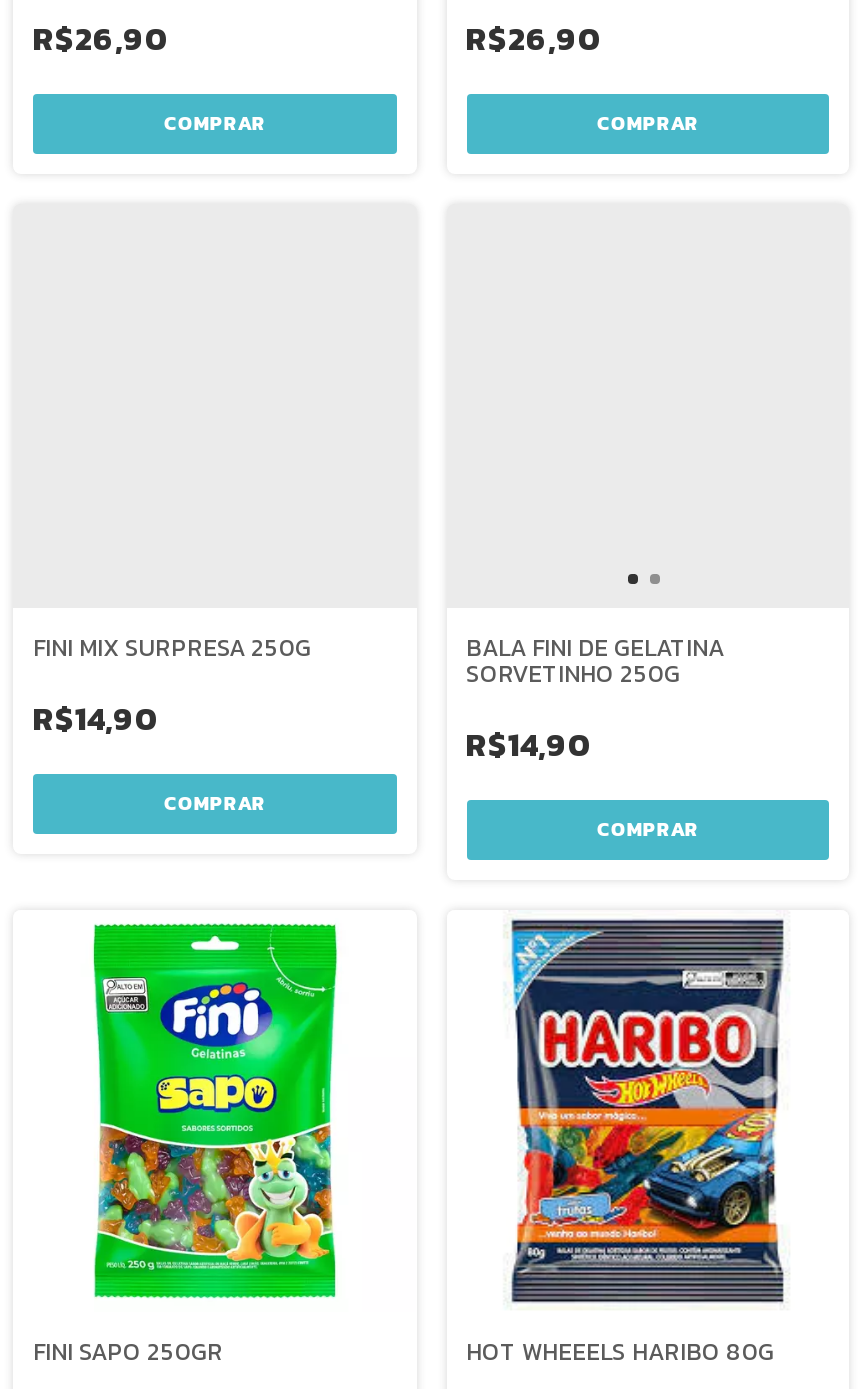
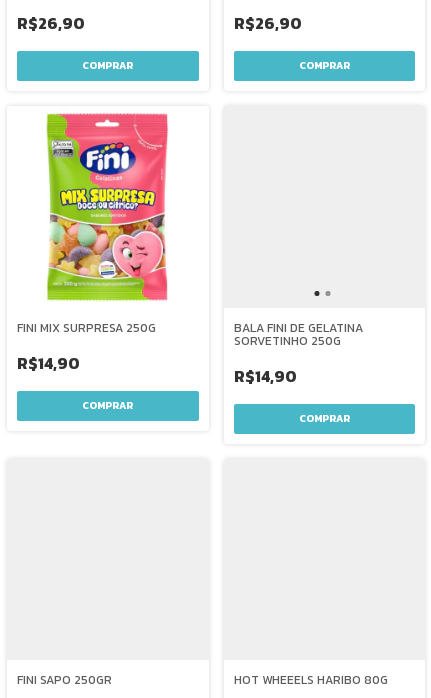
+ [image]

- [image]

- [image]
